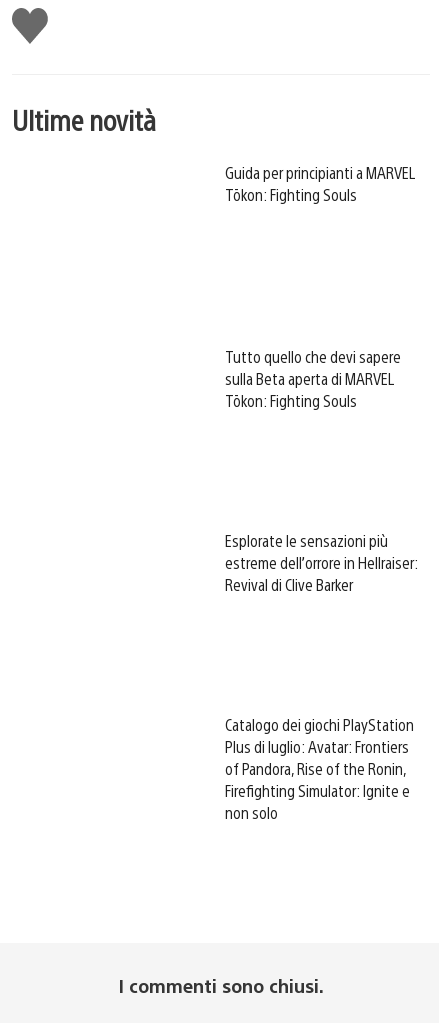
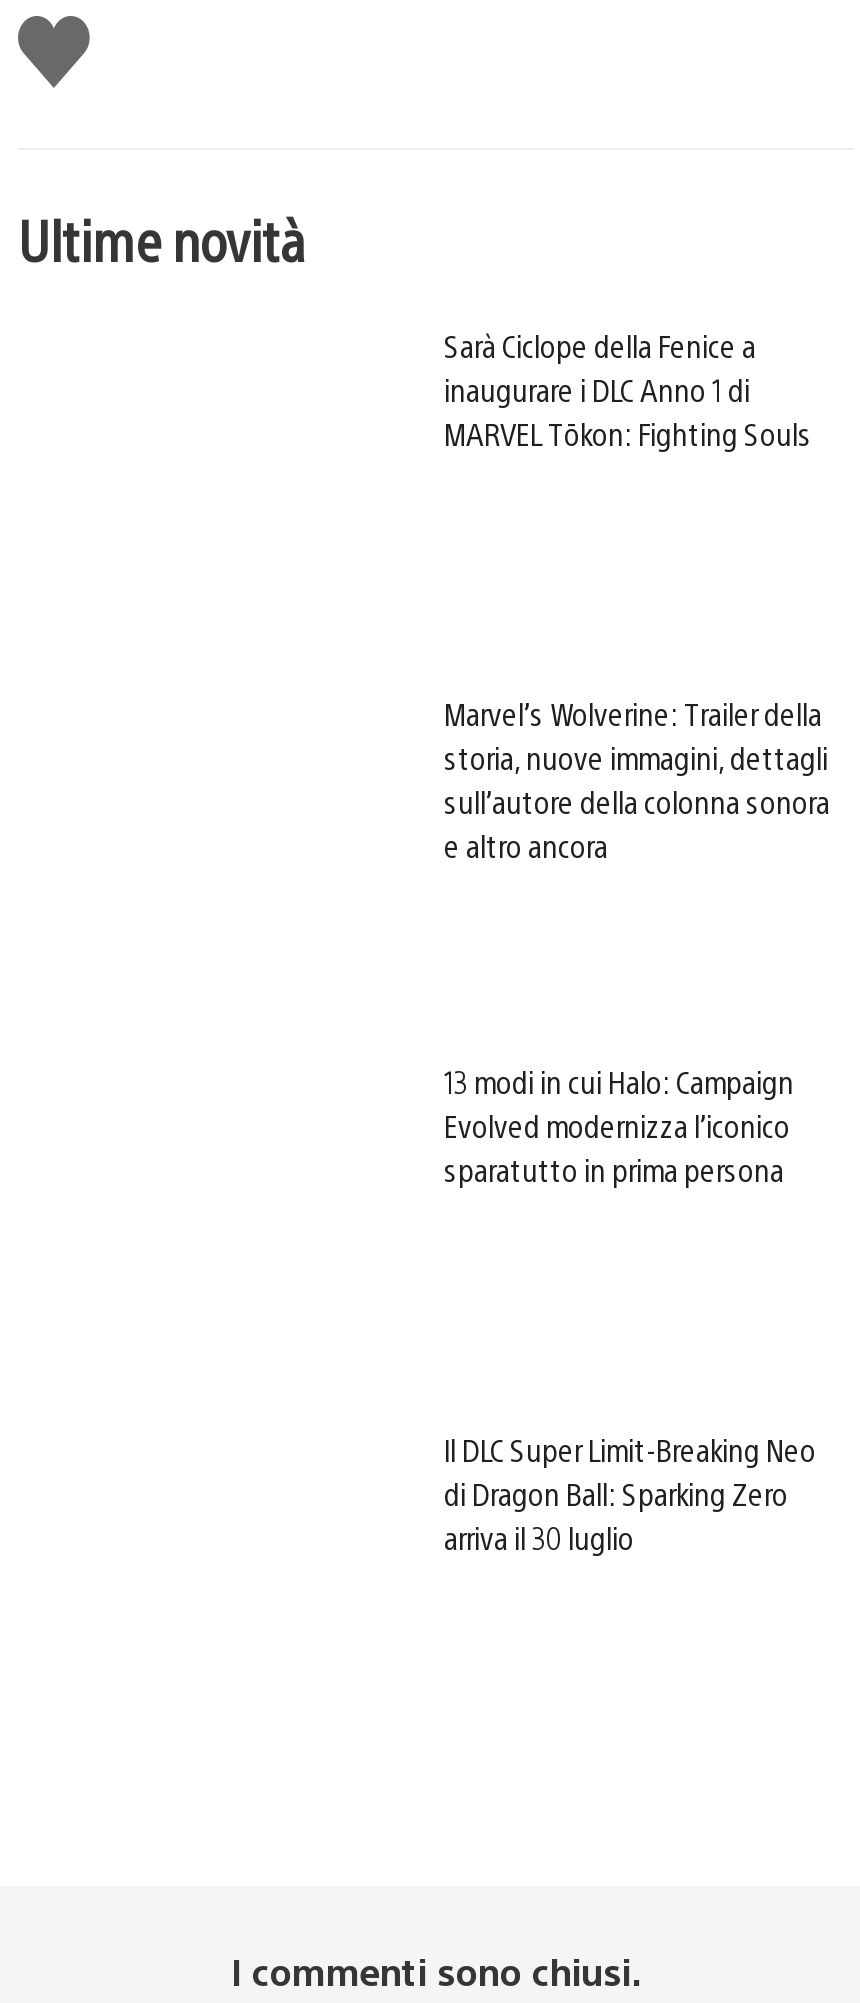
- Guida per principianti a MARVEL
- Tōkon: Fighting Souls
+ Sarà Ciclope della Fenice a
+ inaugurare i DLC Anno 1 di
+ MARVEL Tōkon: Fighting Souls

- Tutto quello che devi sapere
- sulla Beta aperta di MARVEL
- Tōkon: Fighting Souls
+ Marvel’s Wolverine: Trailer della
+ storia, nuove immagini, dettagli
+ sull’autore della colonna sonora
+ e altro ancora

- Esplorate le sensazioni più
- estreme dell’orrore in Hellraiser:
- Revival di Clive Barker
+ 13 modi in cui Halo: Campaign
+ Evolved modernizza l’iconico
+ sparatutto in prima persona

- Catalogo dei giochi PlayStation
- Plus di luglio: Avatar: Frontiers
- of Pandora, Rise of the Ronin,
- Firefighting Simulator: Ignite e
- non solo
+ Il DLC Super Limit-Breaking Neo
+ di Dragon Ball: Sparking Zero
+ arriva il 30 luglio
